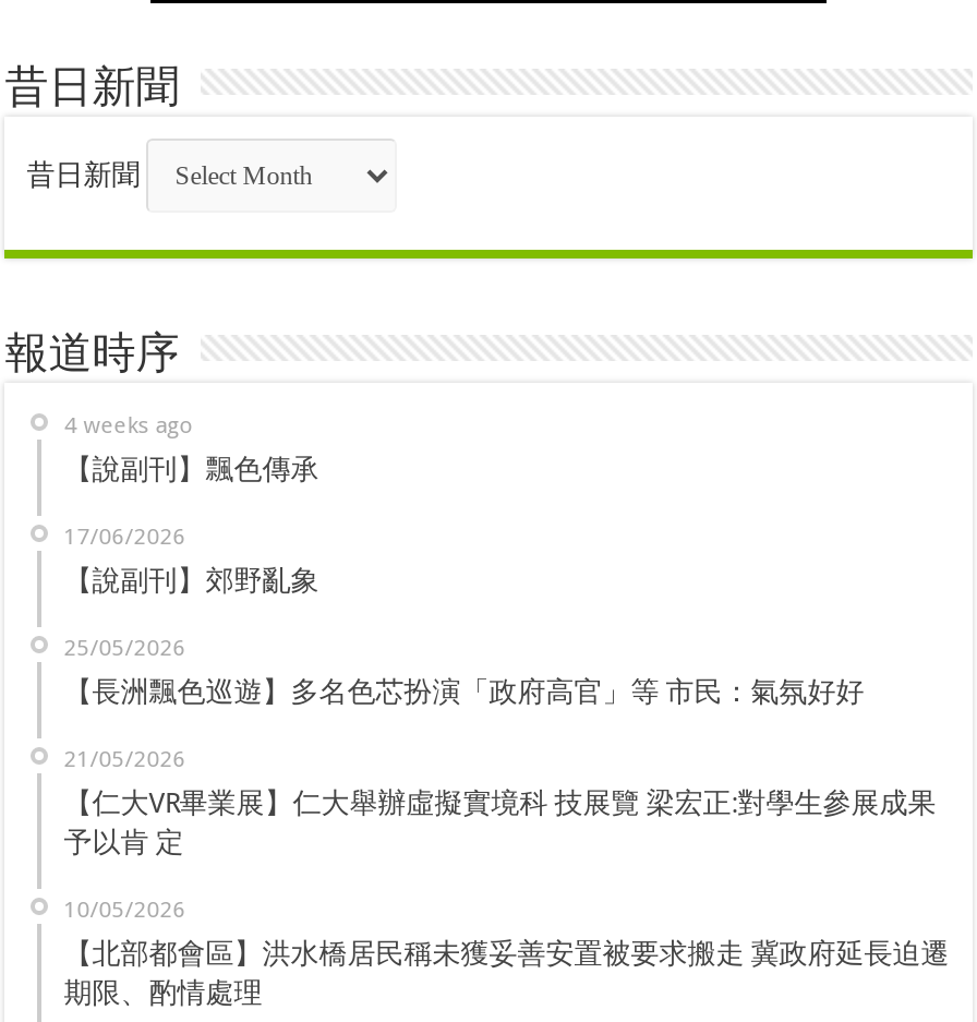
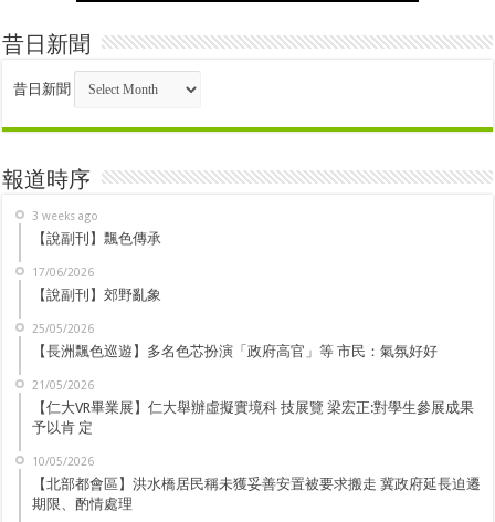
- 4 weeks ago
+ 3 weeks ago
